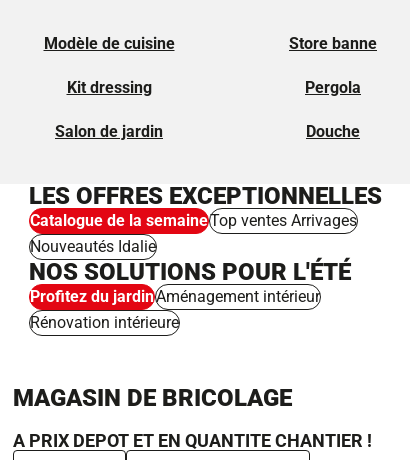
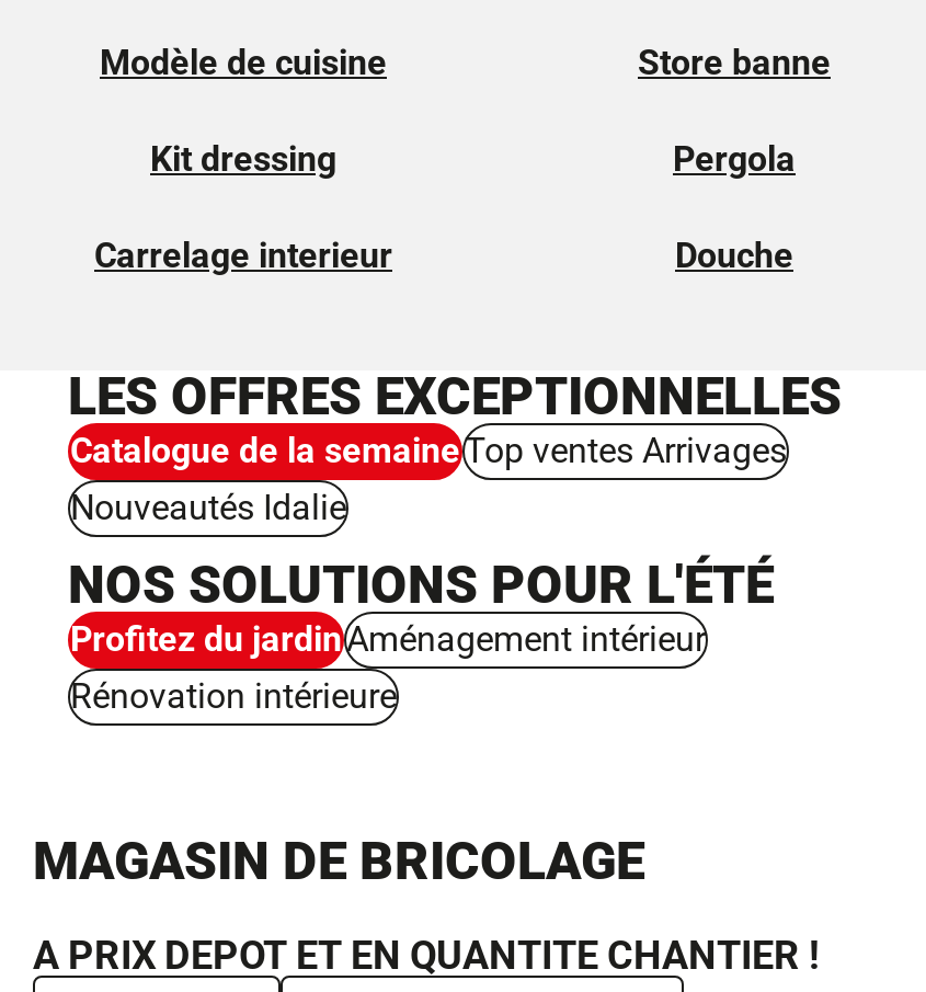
- Salon de jardin
+ Carrelage interieur
